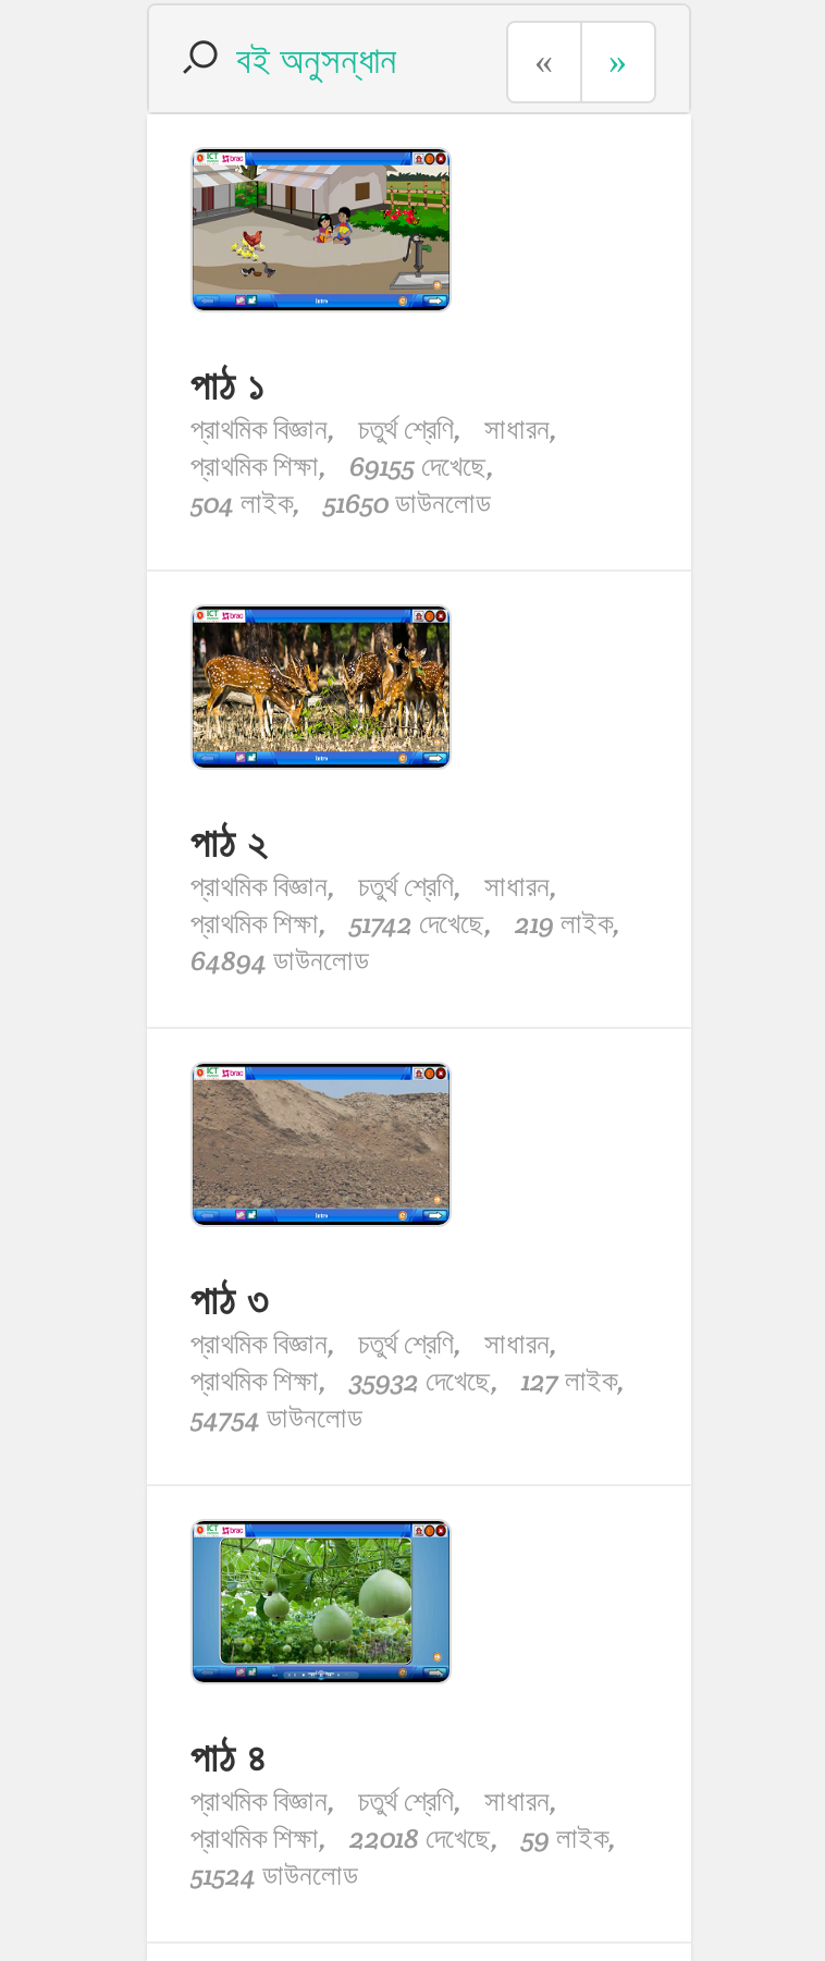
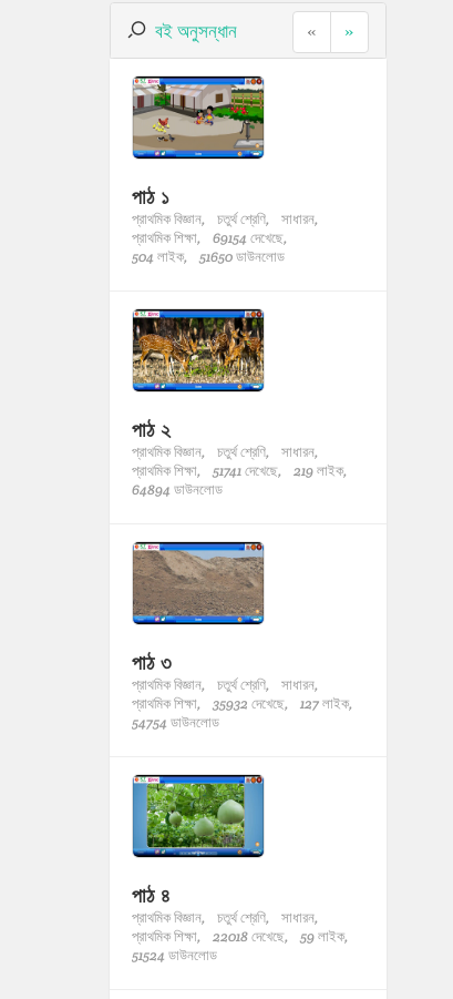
- প্রাথমিক শিক্ষা, 69155 দেখেছে,
+ প্রাথমিক শিক্ষা, 69154 দেখেছে,

- প্রাথমিক শিক্ষা, 51742 দেখেছে, 219 লাইক,
+ প্রাথমিক শিক্ষা, 51741 দেখেছে, 219 লাইক,
